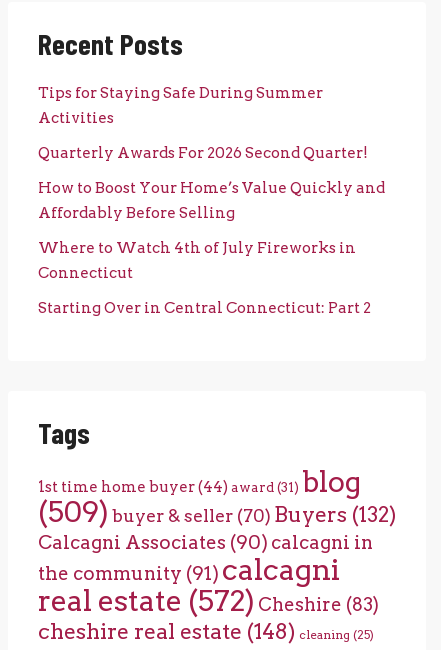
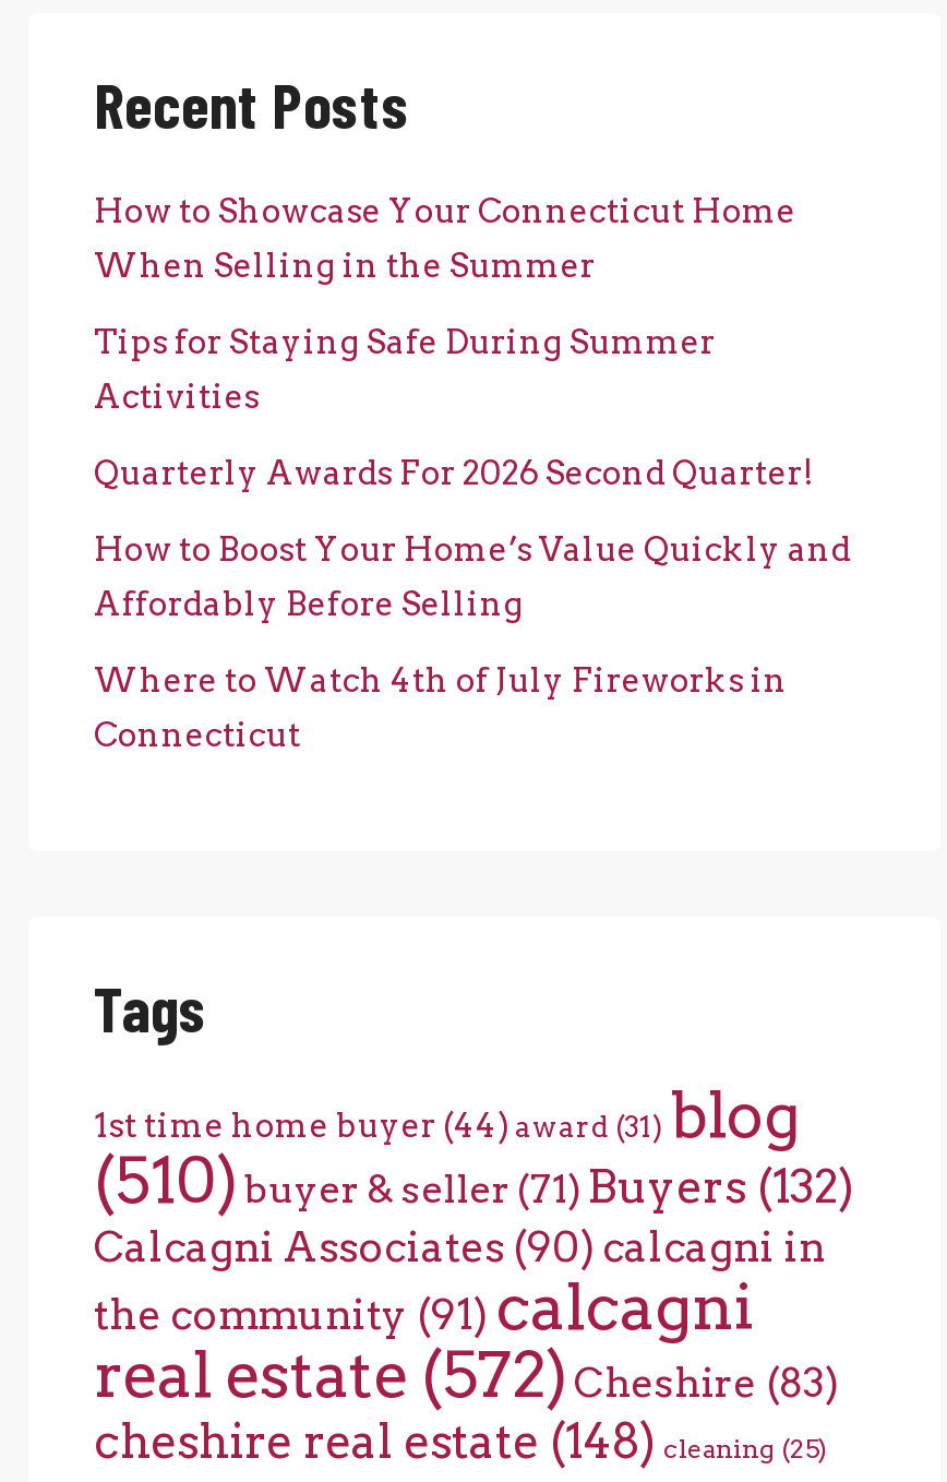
+ How to Showcase Your Connecticut Home
+ When Selling in the Summer

moved down: Tips for Staying Safe During Summer | Activities | Quarterly Awards For 2026 Second Quarter! | How to Boost Your Home’s Value Quickly and | Affordably Before Selling | Where to Watch 4th of July Fireworks in | Connecticut

- Starting Over in Central Connecticut: Part 2

- (509) buyer & seller(70) Buyers (132)
+ (510) buyer & seller(71) Buyers (132)
